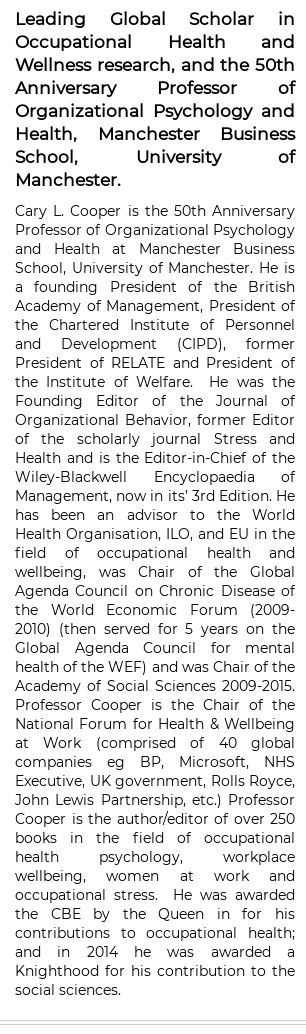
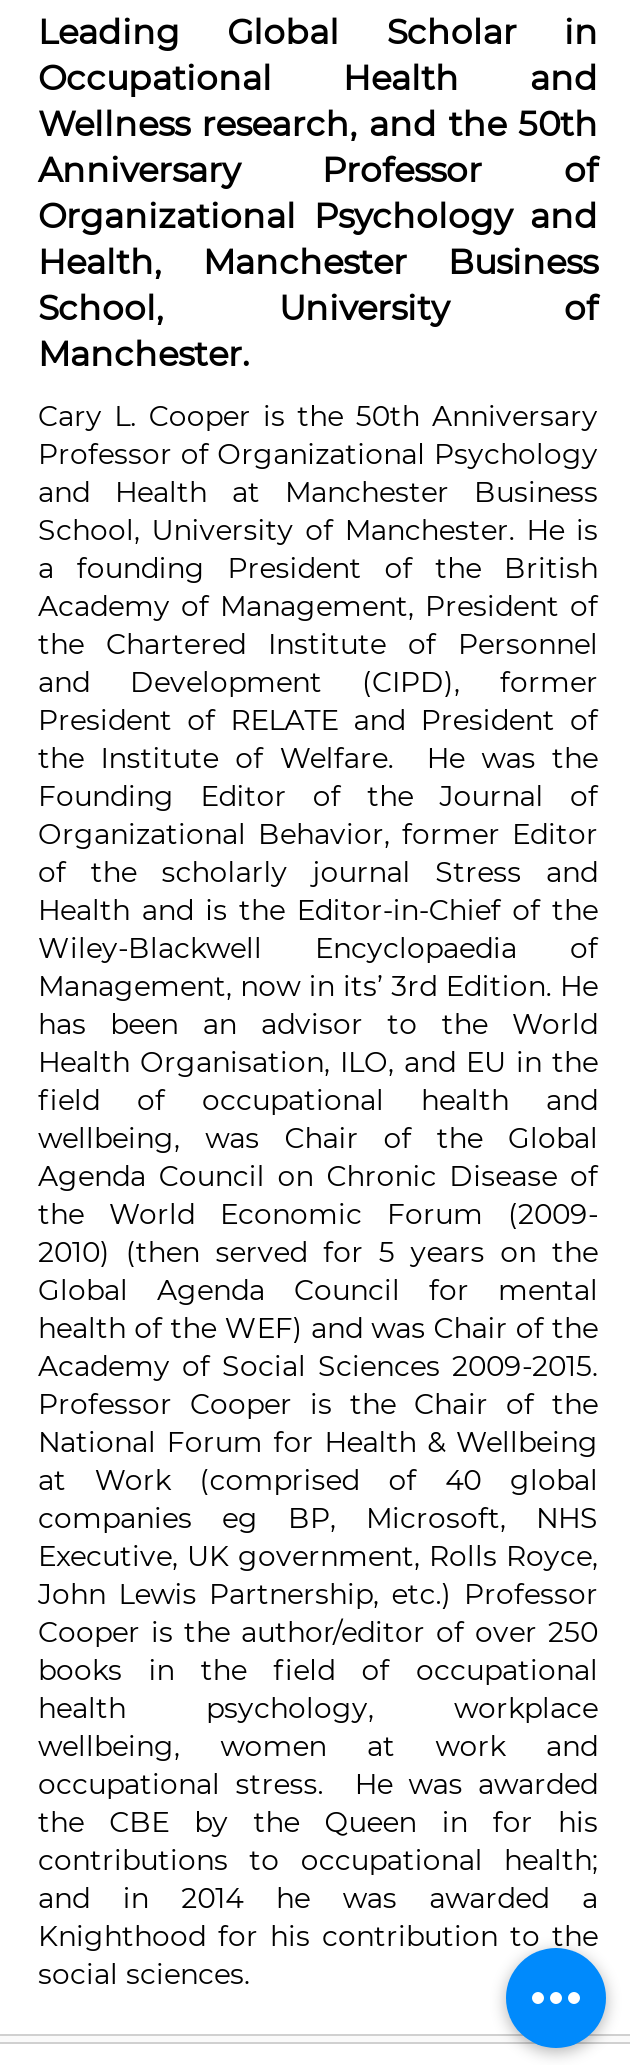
+ [image]
